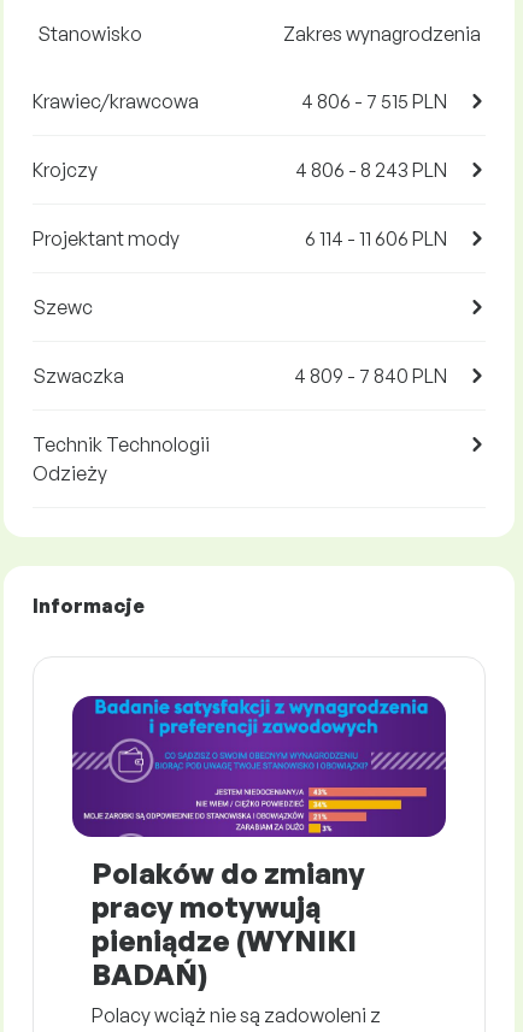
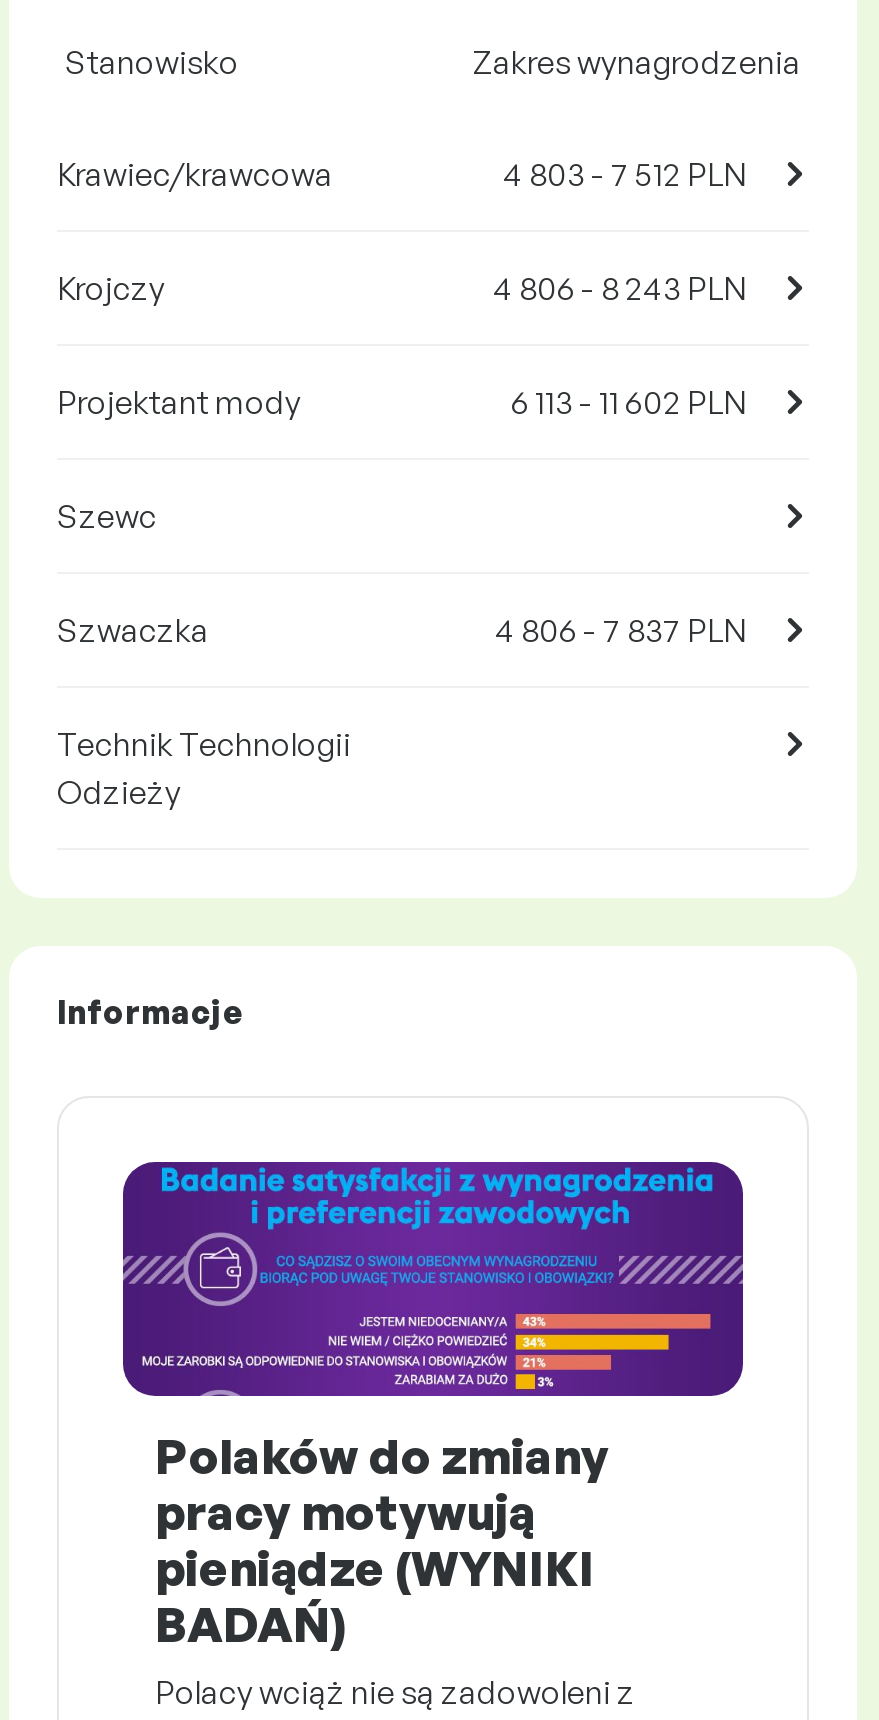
- 4 806 - 7 515 PLN
+ 4 803 - 7 512 PLN

- 6 114 - 11 606 PLN
+ 6 113 - 11 602 PLN

- 4 809 - 7 840 PLN
+ 4 806 - 7 837 PLN
